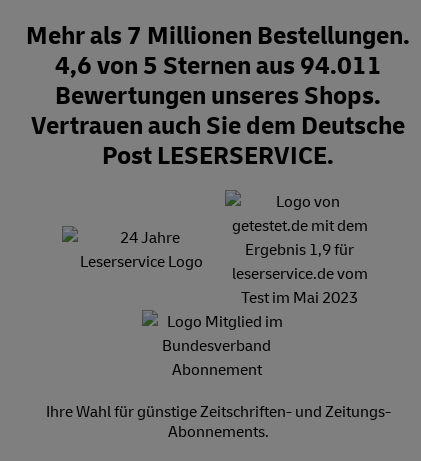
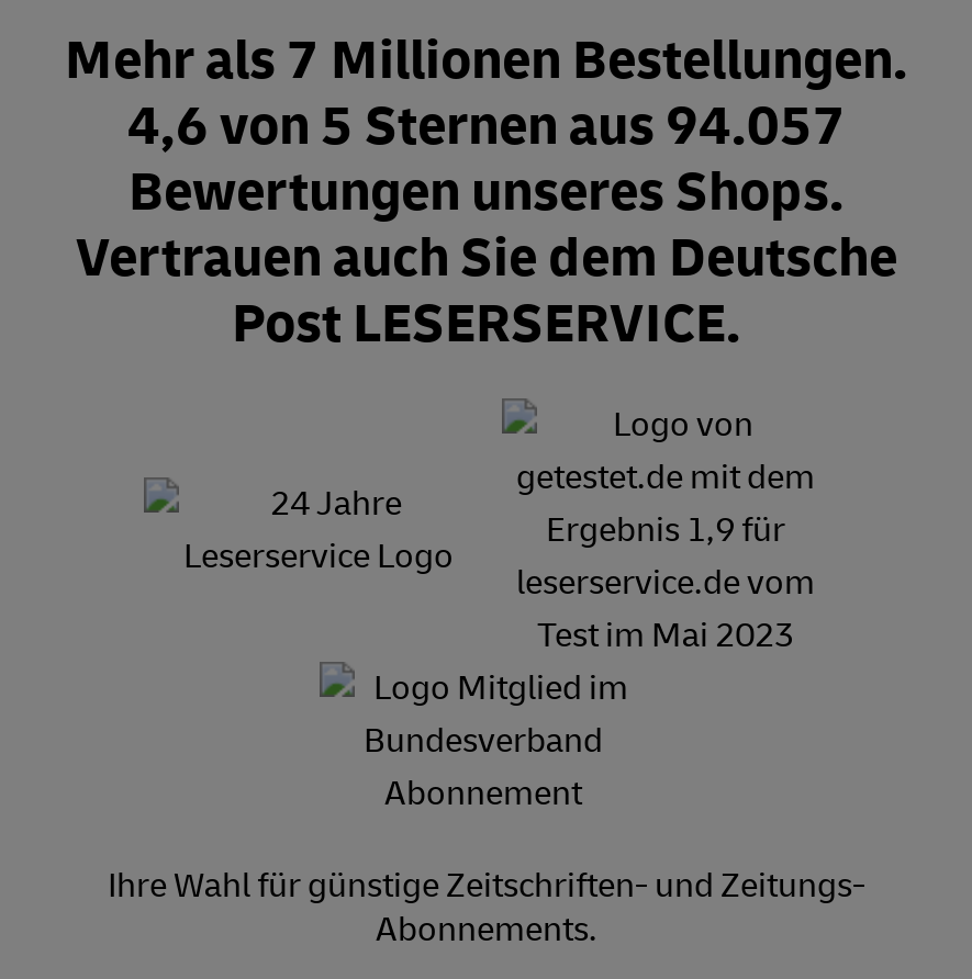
- 4,6 von 5 Sternen aus 94.011
+ 4,6 von 5 Sternen aus 94.057
